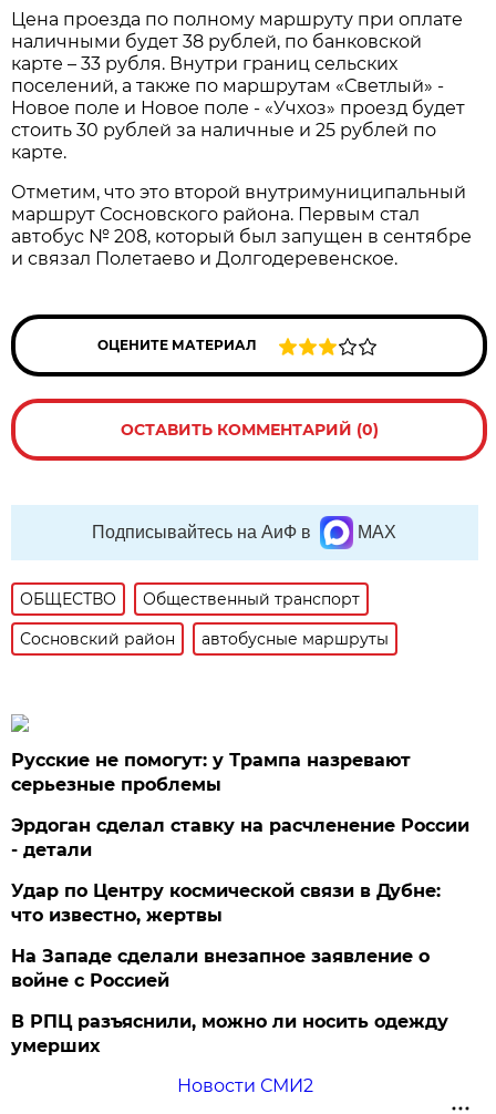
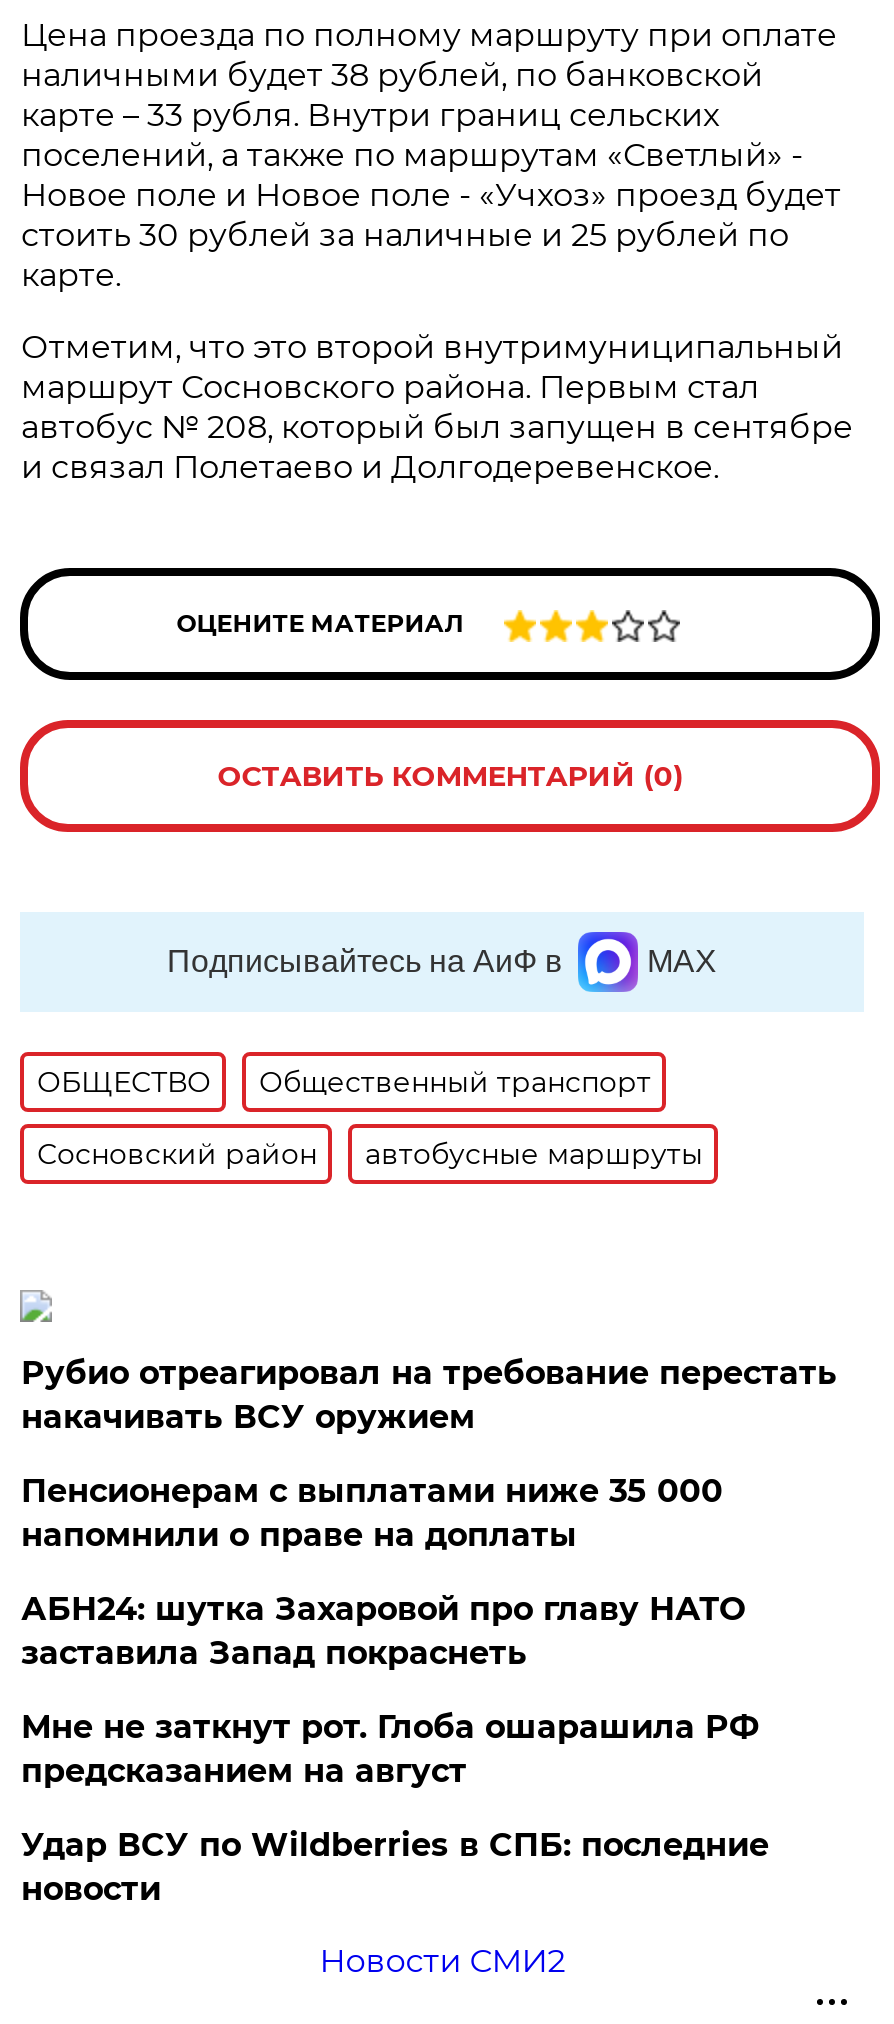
- Русские не помогут: у Трампа назревают
- серьезные проблемы
+ Рубио отреагировал на требование перестать
+ накачивать ВСУ оружием

- Эрдоган сделал ставку на расчленение России
- - детали
+ Пенсионерам с выплатами ниже 35 000
+ напомнили о праве на доплаты

- Удар по Центру космической связи в Дубне:
- что известно, жертвы
+ АБН24: шутка Захаровой про главу НАТО
+ заставила Запад покраснеть

- На Западе сделали внезапное заявление о
- войне с Россией
+ Мне не заткнут рот. Глоба ошарашила РФ
+ предсказанием на август

- В РПЦ разъяснили, можно ли носить одежду
- умерших
+ Удар ВСУ по Wildberries в СПБ: последние
+ новости
